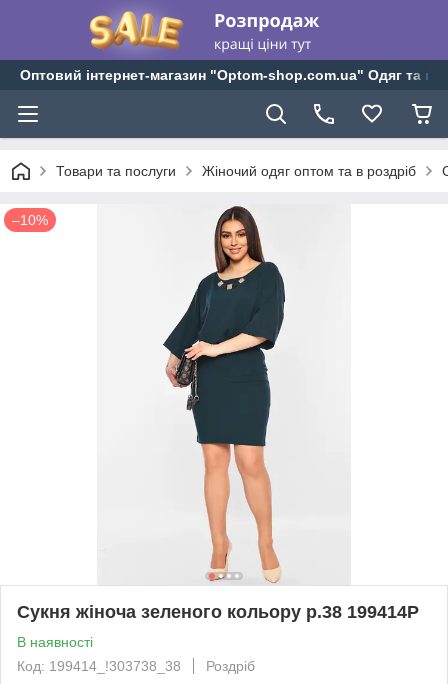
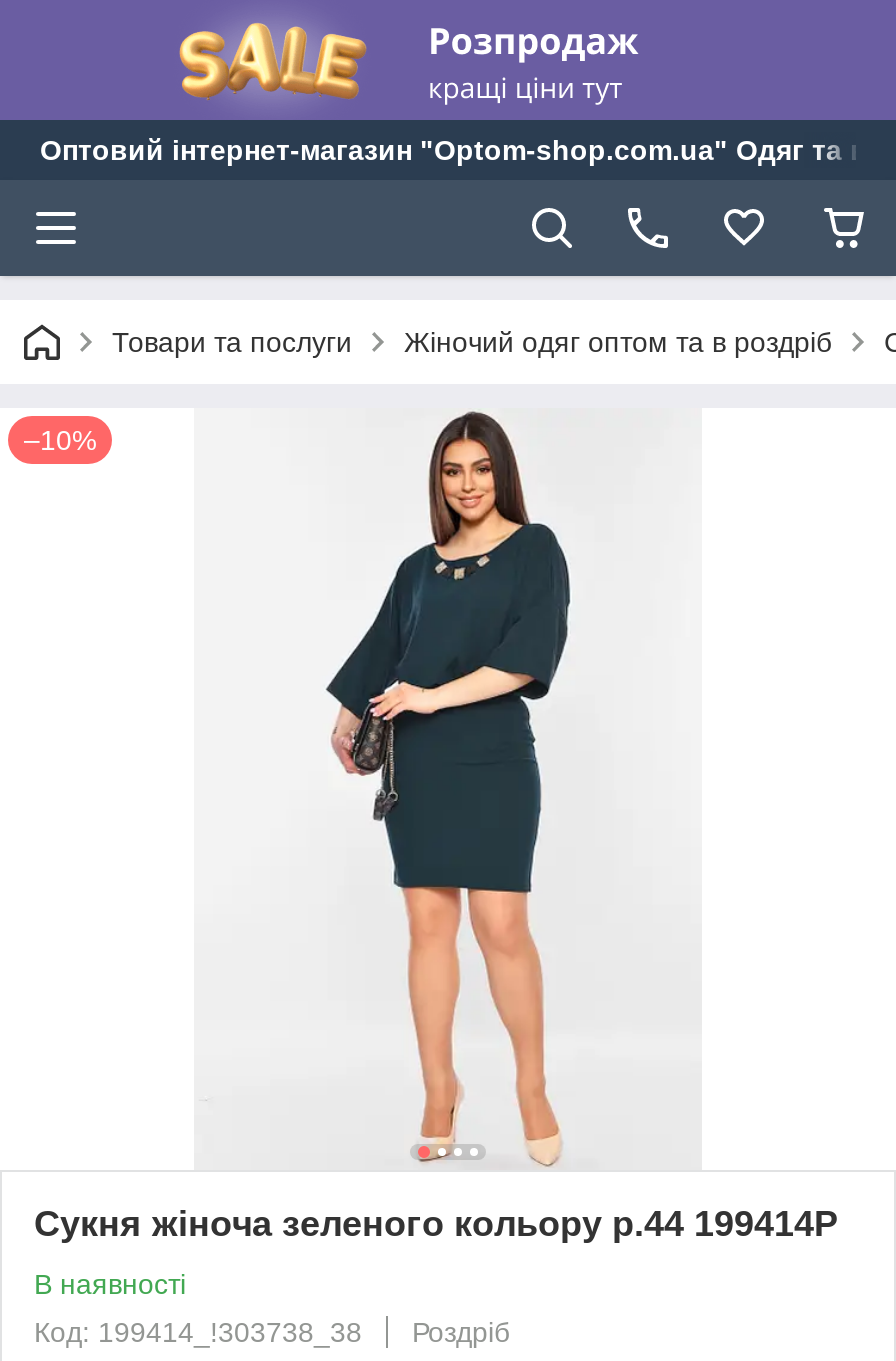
- Сукня жіноча зеленого кольору р.38 199414P
+ Сукня жіноча зеленого кольору р.44 199414P
